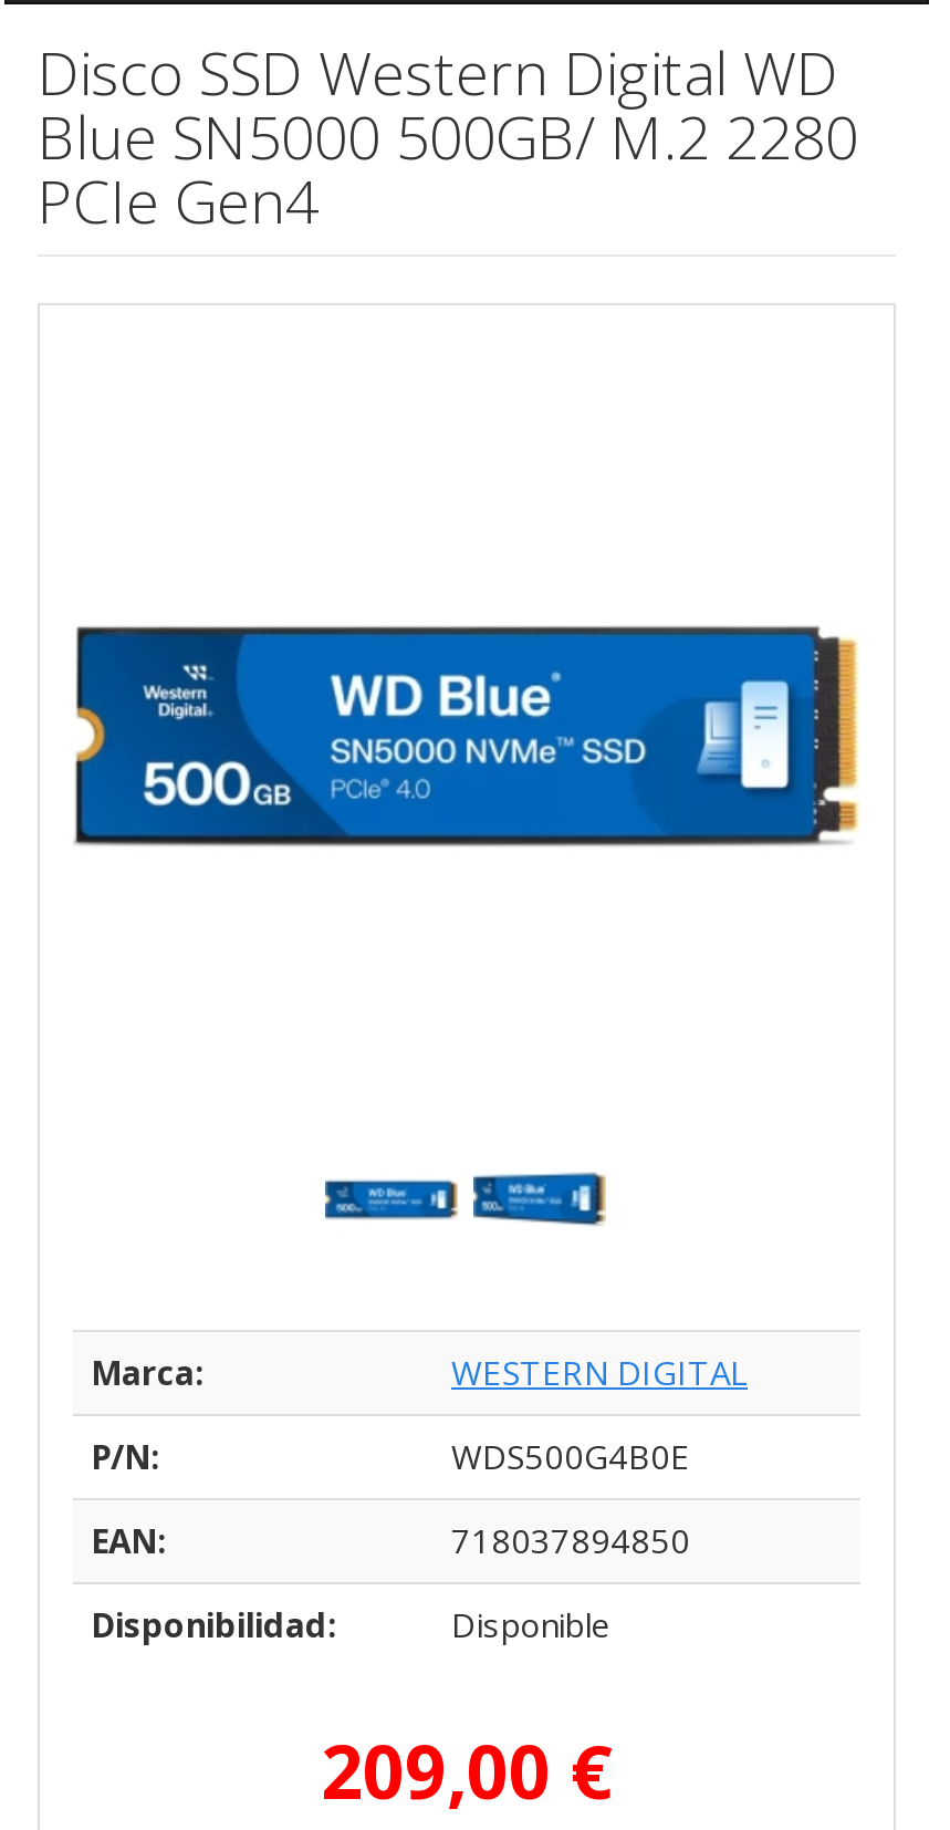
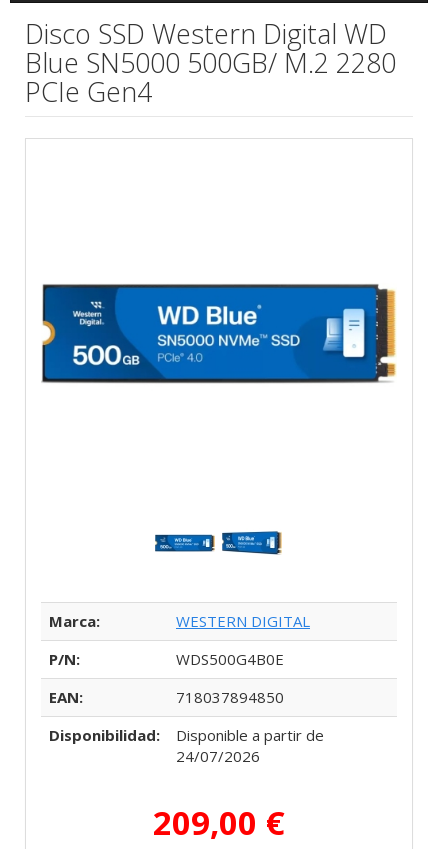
- Disponible
+ Disponible a partir de
+ 24/07/2026
